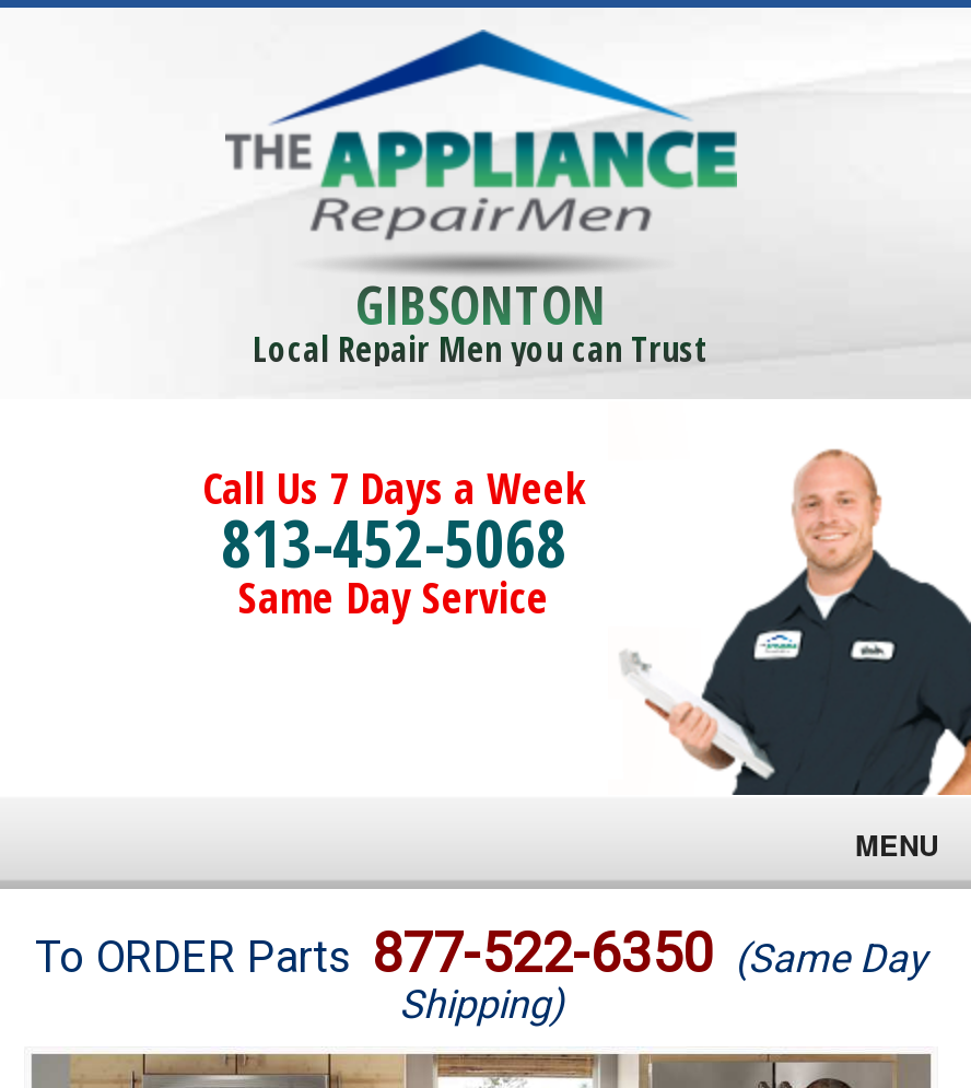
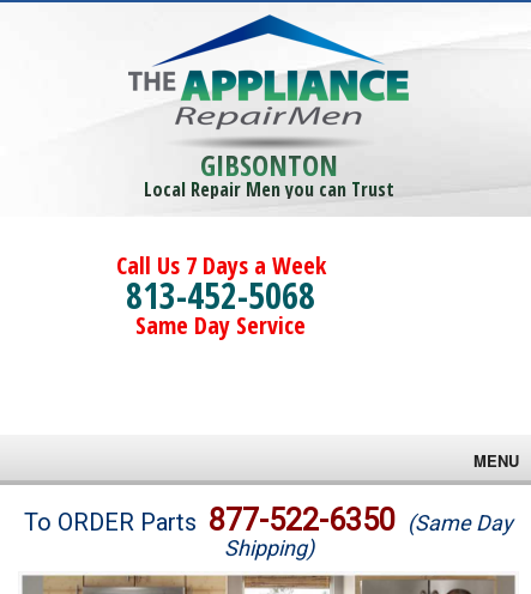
- [image]
